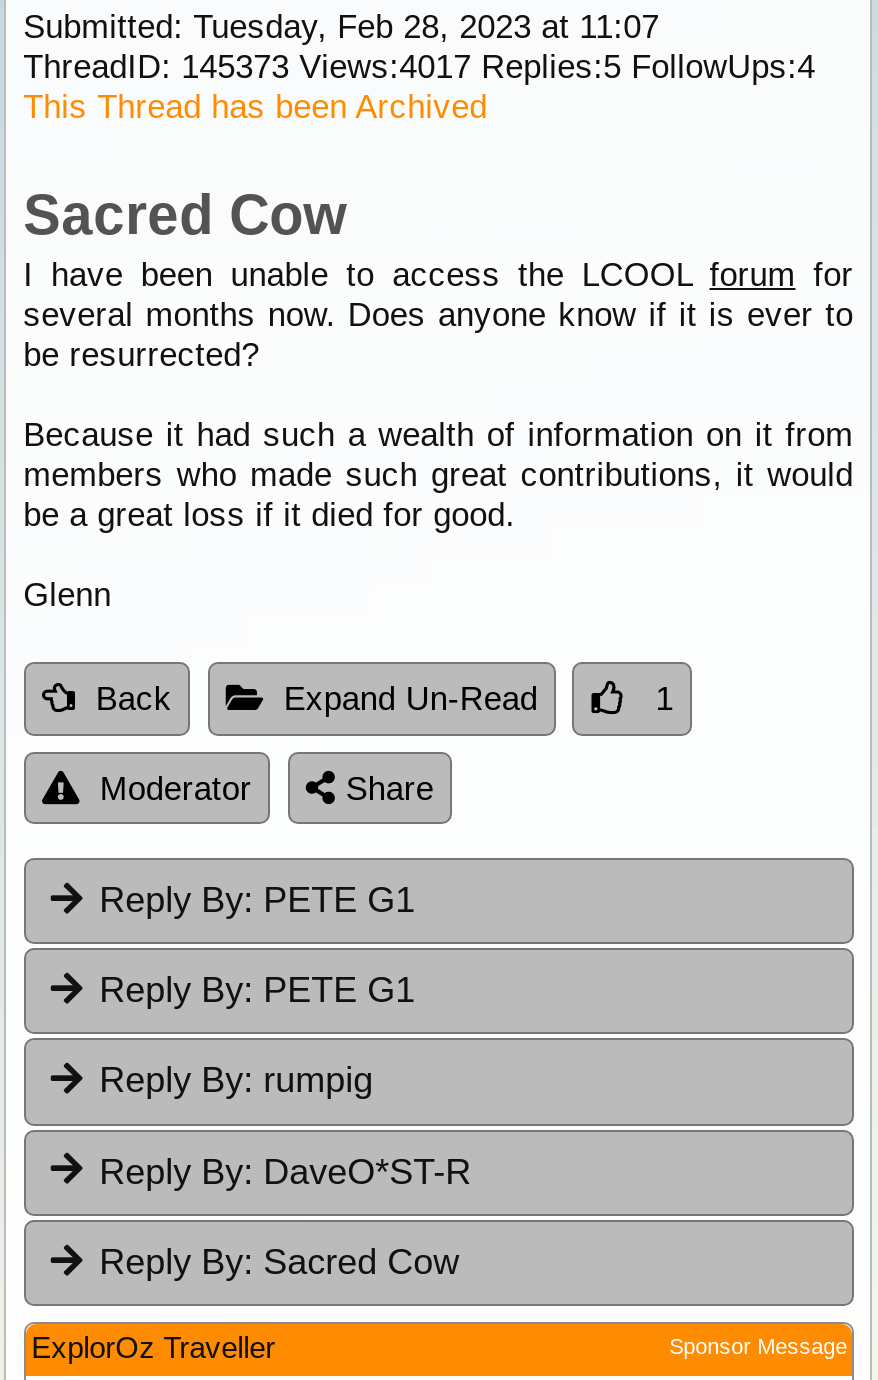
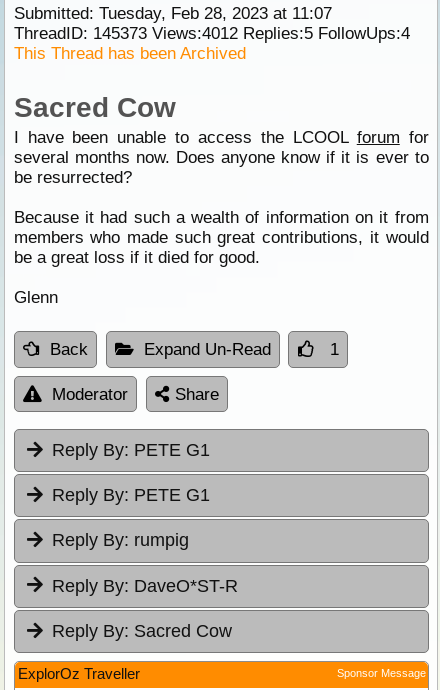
- ThreadID: 145373 Views:4017 Replies:5 FollowUps:4
+ ThreadID: 145373 Views:4012 Replies:5 FollowUps:4
